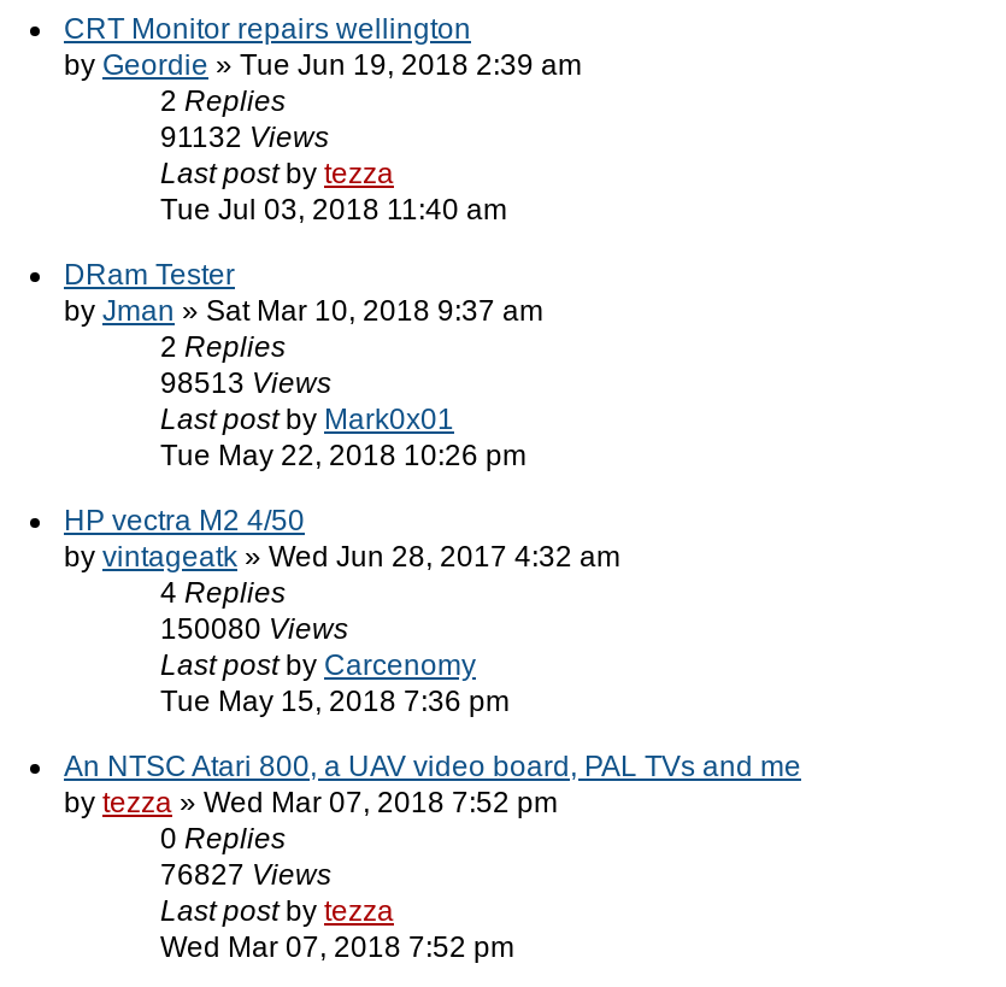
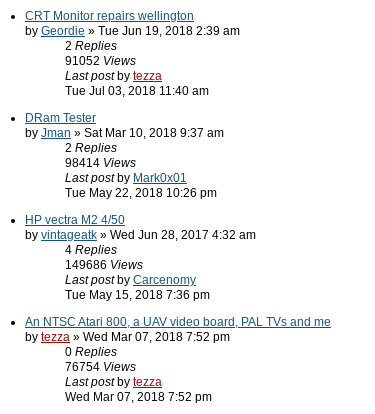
- 91132 Views
+ 91052 Views

- 98513 Views
+ 98414 Views

- 150080 Views
+ 149686 Views

- 76827 Views
+ 76754 Views
